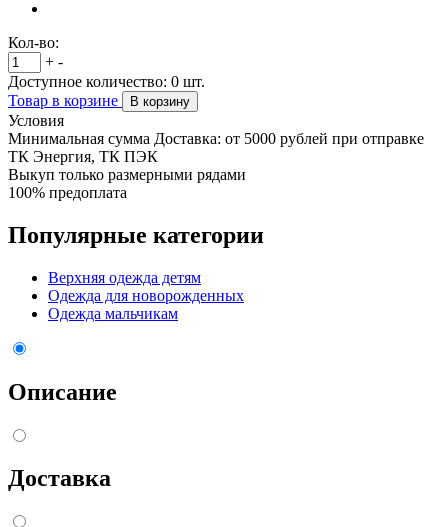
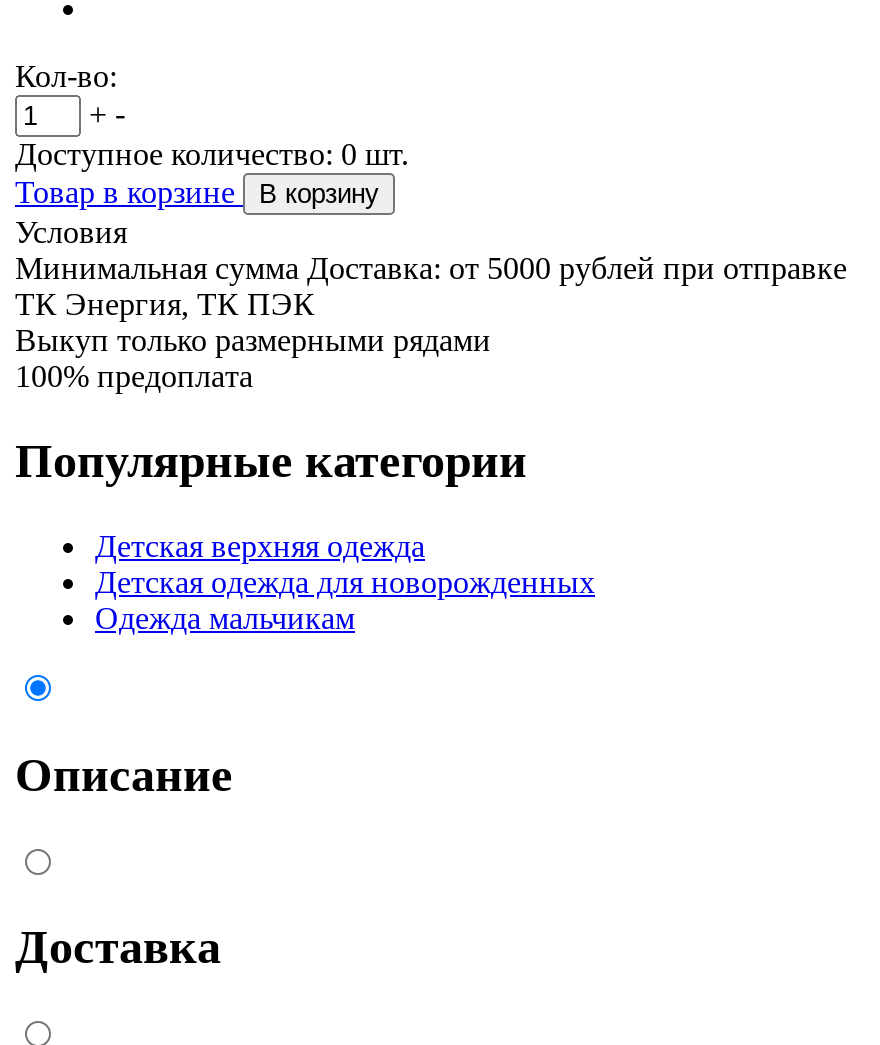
- Верхняя одежда детям
- Одежда для новорожденных
+ Детская верхняя одежда
+ Детская одежда для новорожденных
